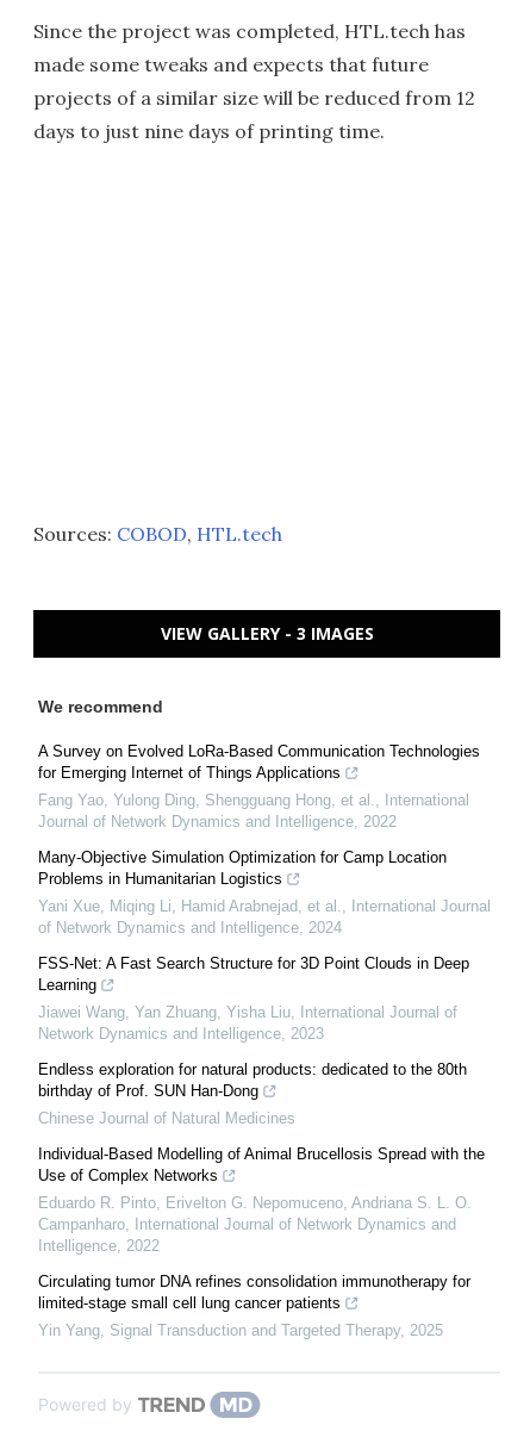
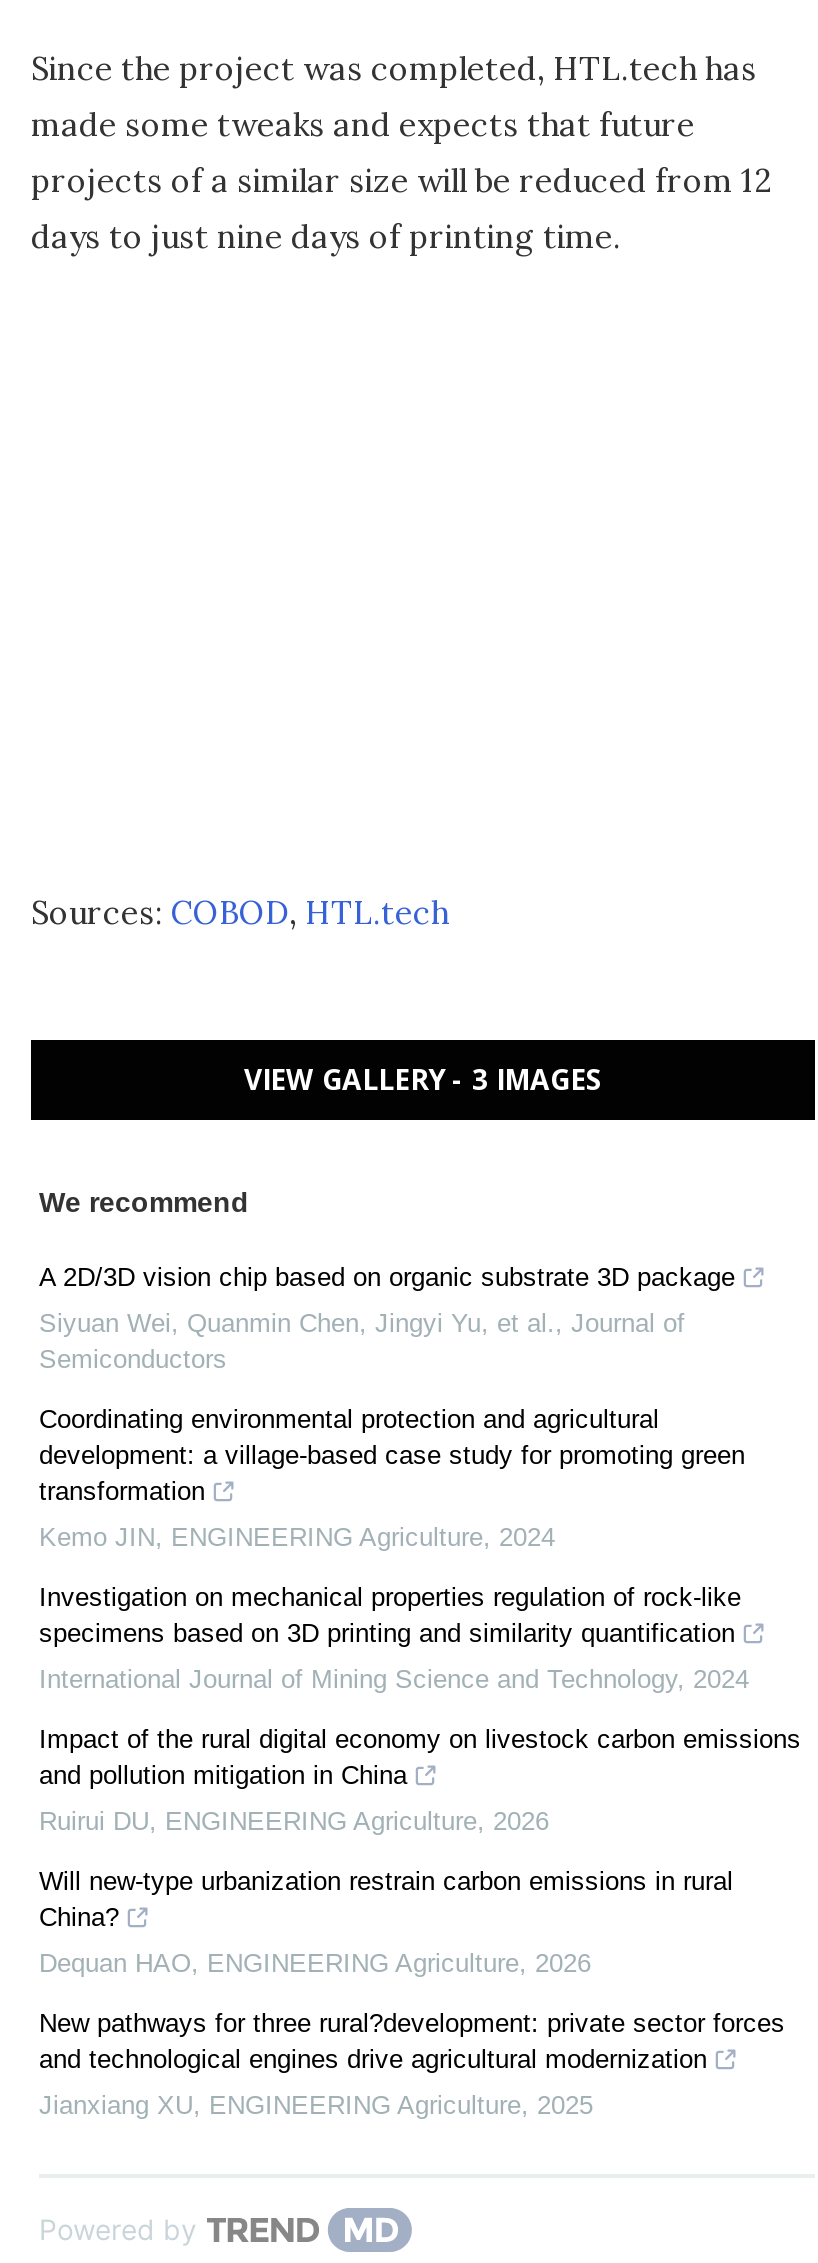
- A Survey on Evolved LoRa-Based Communication Technologies
- for Emerging Internet of Things Applications
+ A 2D/3D vision chip based on organic substrate 3D package

- Fang Yao, Yulong Ding, Shengguang Hong, et al., International
- Journal of Network Dynamics and Intelligence, 2022
+ Siyuan Wei, Quanmin Chen, Jingyi Yu, et al., Journal of
+ Semiconductors

- Many-Objective Simulation Optimization for Camp Location
- Problems in Humanitarian Logistics
+ Coordinating environmental protection and agricultural
+ development: a village-based case study for promoting green
+ transformation

- Yani Xue, Miqing Li, Hamid Arabnejad, et al., International Journal
- of Network Dynamics and Intelligence, 2024
+ Kemo JIN, ENGINEERING Agriculture, 2024

- FSS-Net: A Fast Search Structure for 3D Point Clouds in Deep
- Learning
+ Investigation on mechanical properties regulation of rock-like
+ specimens based on 3D printing and similarity quantification

- Jiawei Wang, Yan Zhuang, Yisha Liu, International Journal of
- Network Dynamics and Intelligence, 2023
+ International Journal of Mining Science and Technology, 2024

- Endless exploration for natural products: dedicated to the 80th
- birthday of Prof. SUN Han-Dong
+ Impact of the rural digital economy on livestock carbon emissions
+ and pollution mitigation in China

- Chinese Journal of Natural Medicines
+ Ruirui DU, ENGINEERING Agriculture, 2026

- Individual-Based Modelling of Animal Brucellosis Spread with the
- Use of Complex Networks
+ Will new-type urbanization restrain carbon emissions in rural
+ China?

- Eduardo R. Pinto, Erivelton G. Nepomuceno, Andriana S. L. O.
- Campanharo, International Journal of Network Dynamics and
- Intelligence, 2022
+ Dequan HAO, ENGINEERING Agriculture, 2026

- Circulating tumor DNA refines consolidation immunotherapy for
- limited-stage small cell lung cancer patients
+ New pathways for three rural?development: private sector forces
+ and technological engines drive agricultural modernization

- Yin Yang, Signal Transduction and Targeted Therapy, 2025
+ Jianxiang XU, ENGINEERING Agriculture, 2025
